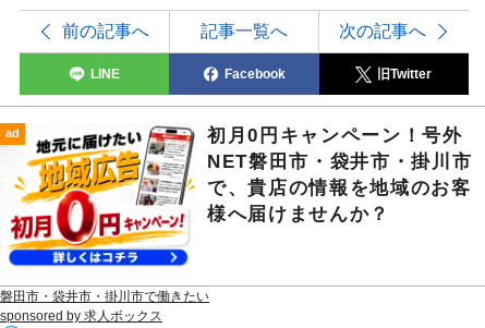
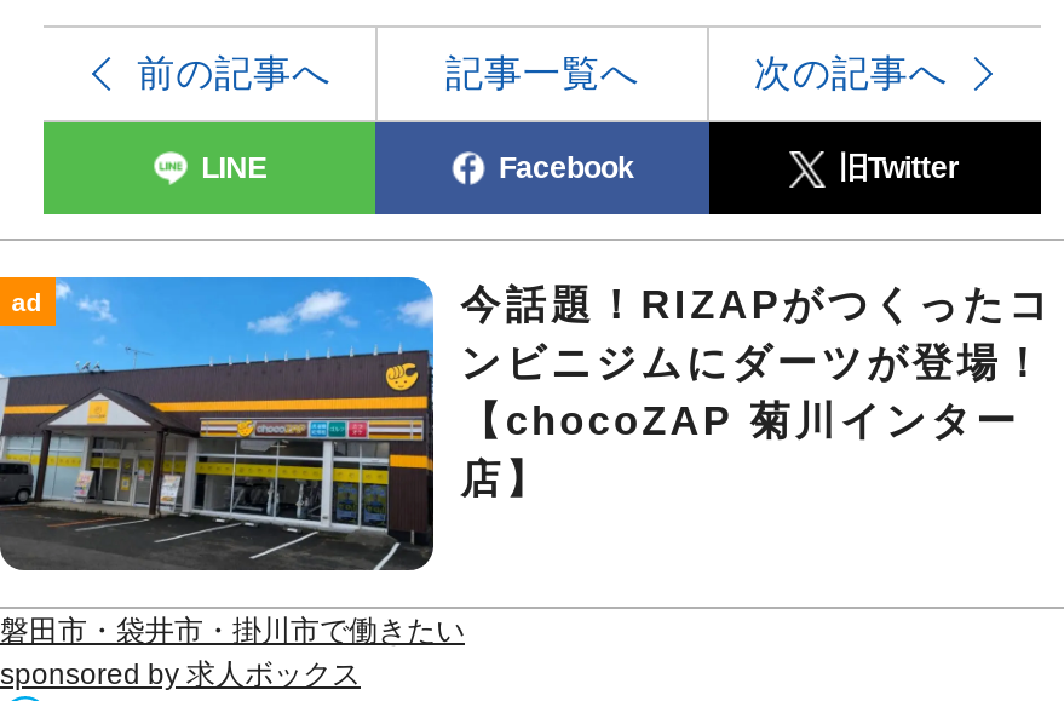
- [image]
- 初月0円キャンペーン！号外
- NET磐田市・袋井市・掛川市
- で、貴店の情報を地域のお客
- 様へ届けませんか？
+ [image]
+ 今話題！RIZAPがつくったコ
+ ンビニジムにダーツが登場！
+ 【chocoZAP 菊川インター
+ 店】
